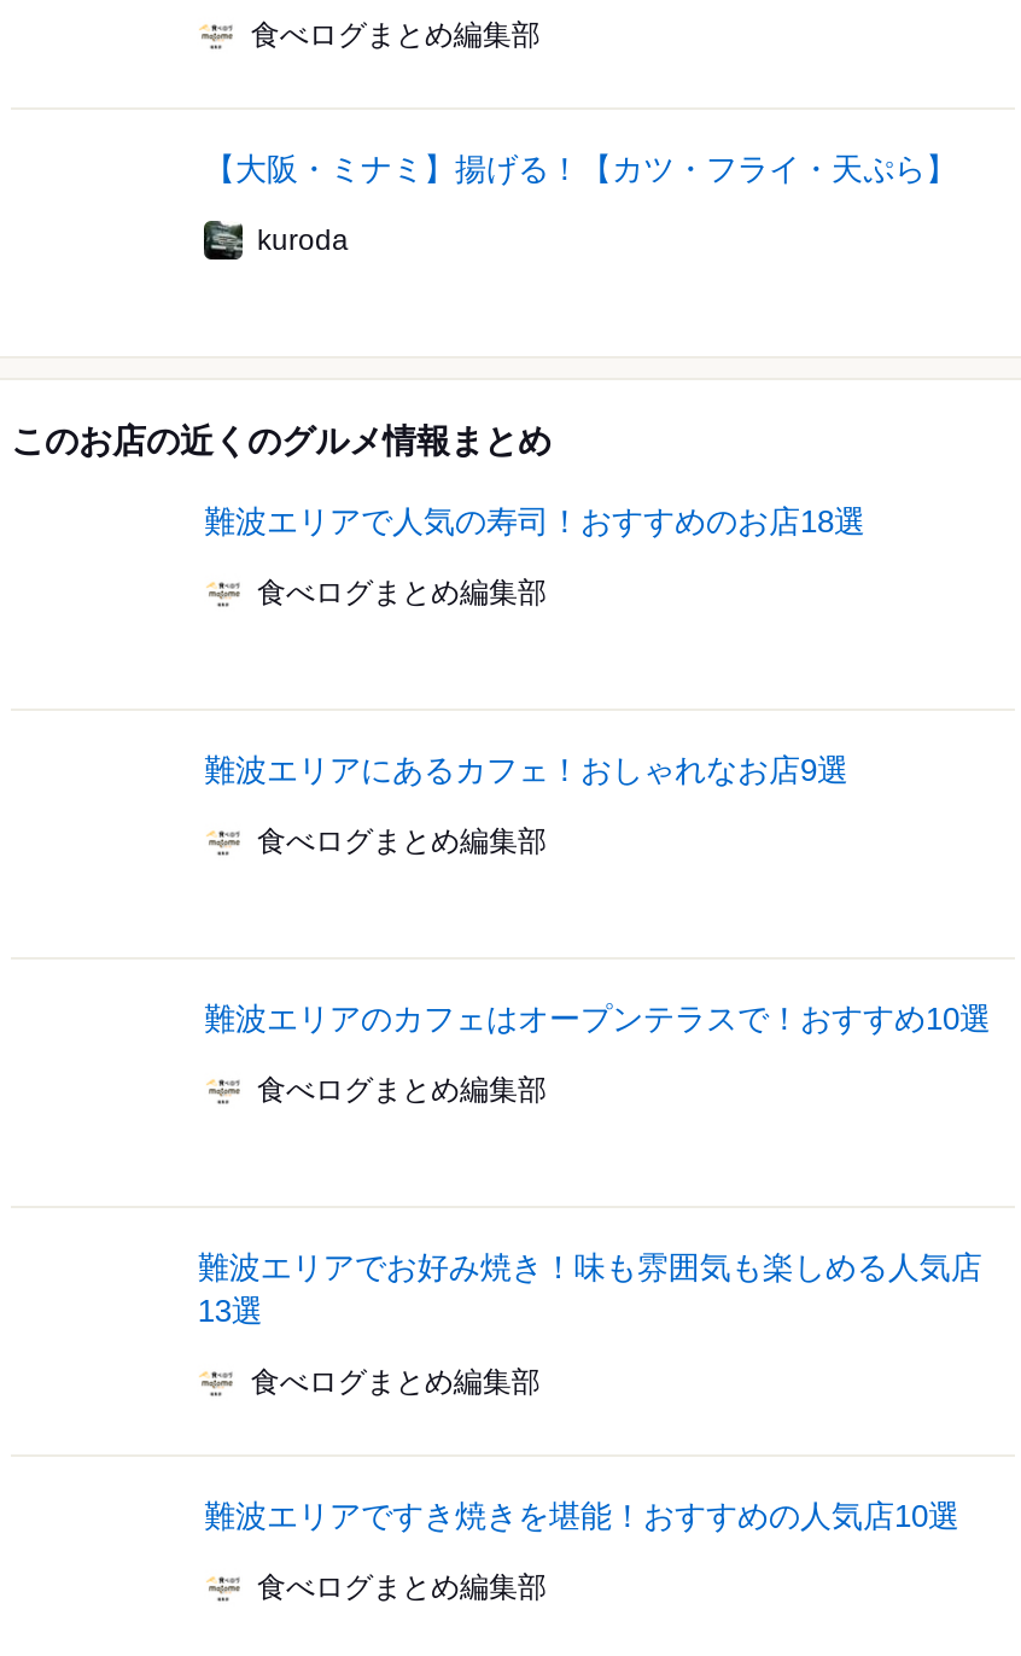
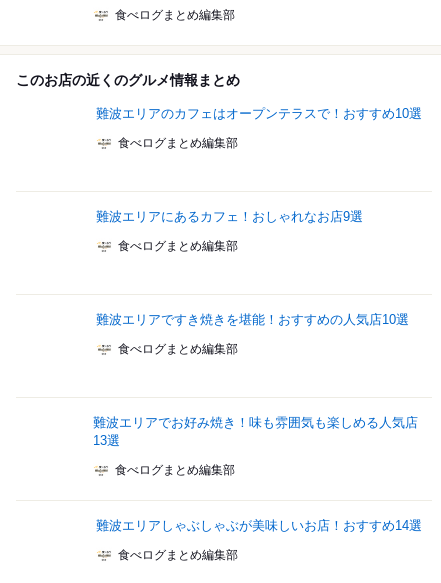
- 【大阪・ミナミ】揚げる！【カツ・フライ・天ぷら】
- kuroda

- 難波エリアで人気の寿司！おすすめのお店18選

moved up: 難波エリアのカフェはオープンテラスで！おすすめ10選

+ 難波エリアしゃぶしゃぶが美味しいお店！おすすめ14選

moved up: 難波エリアですき焼きを堪能！おすすめの人気店10選
